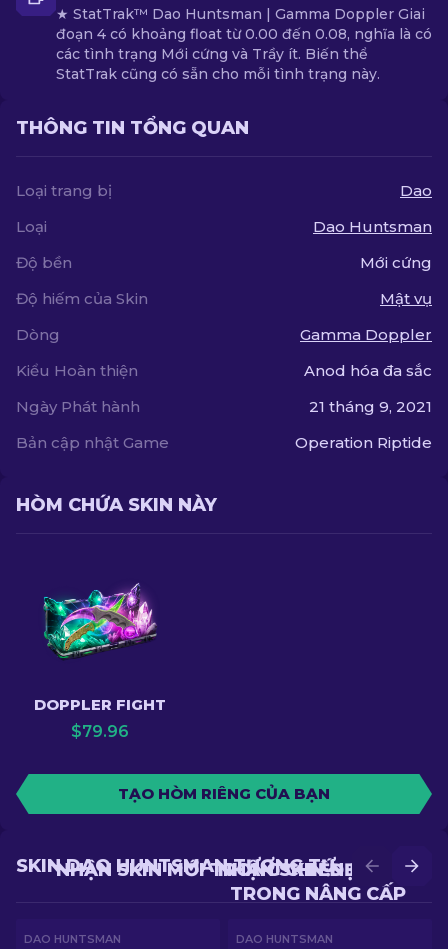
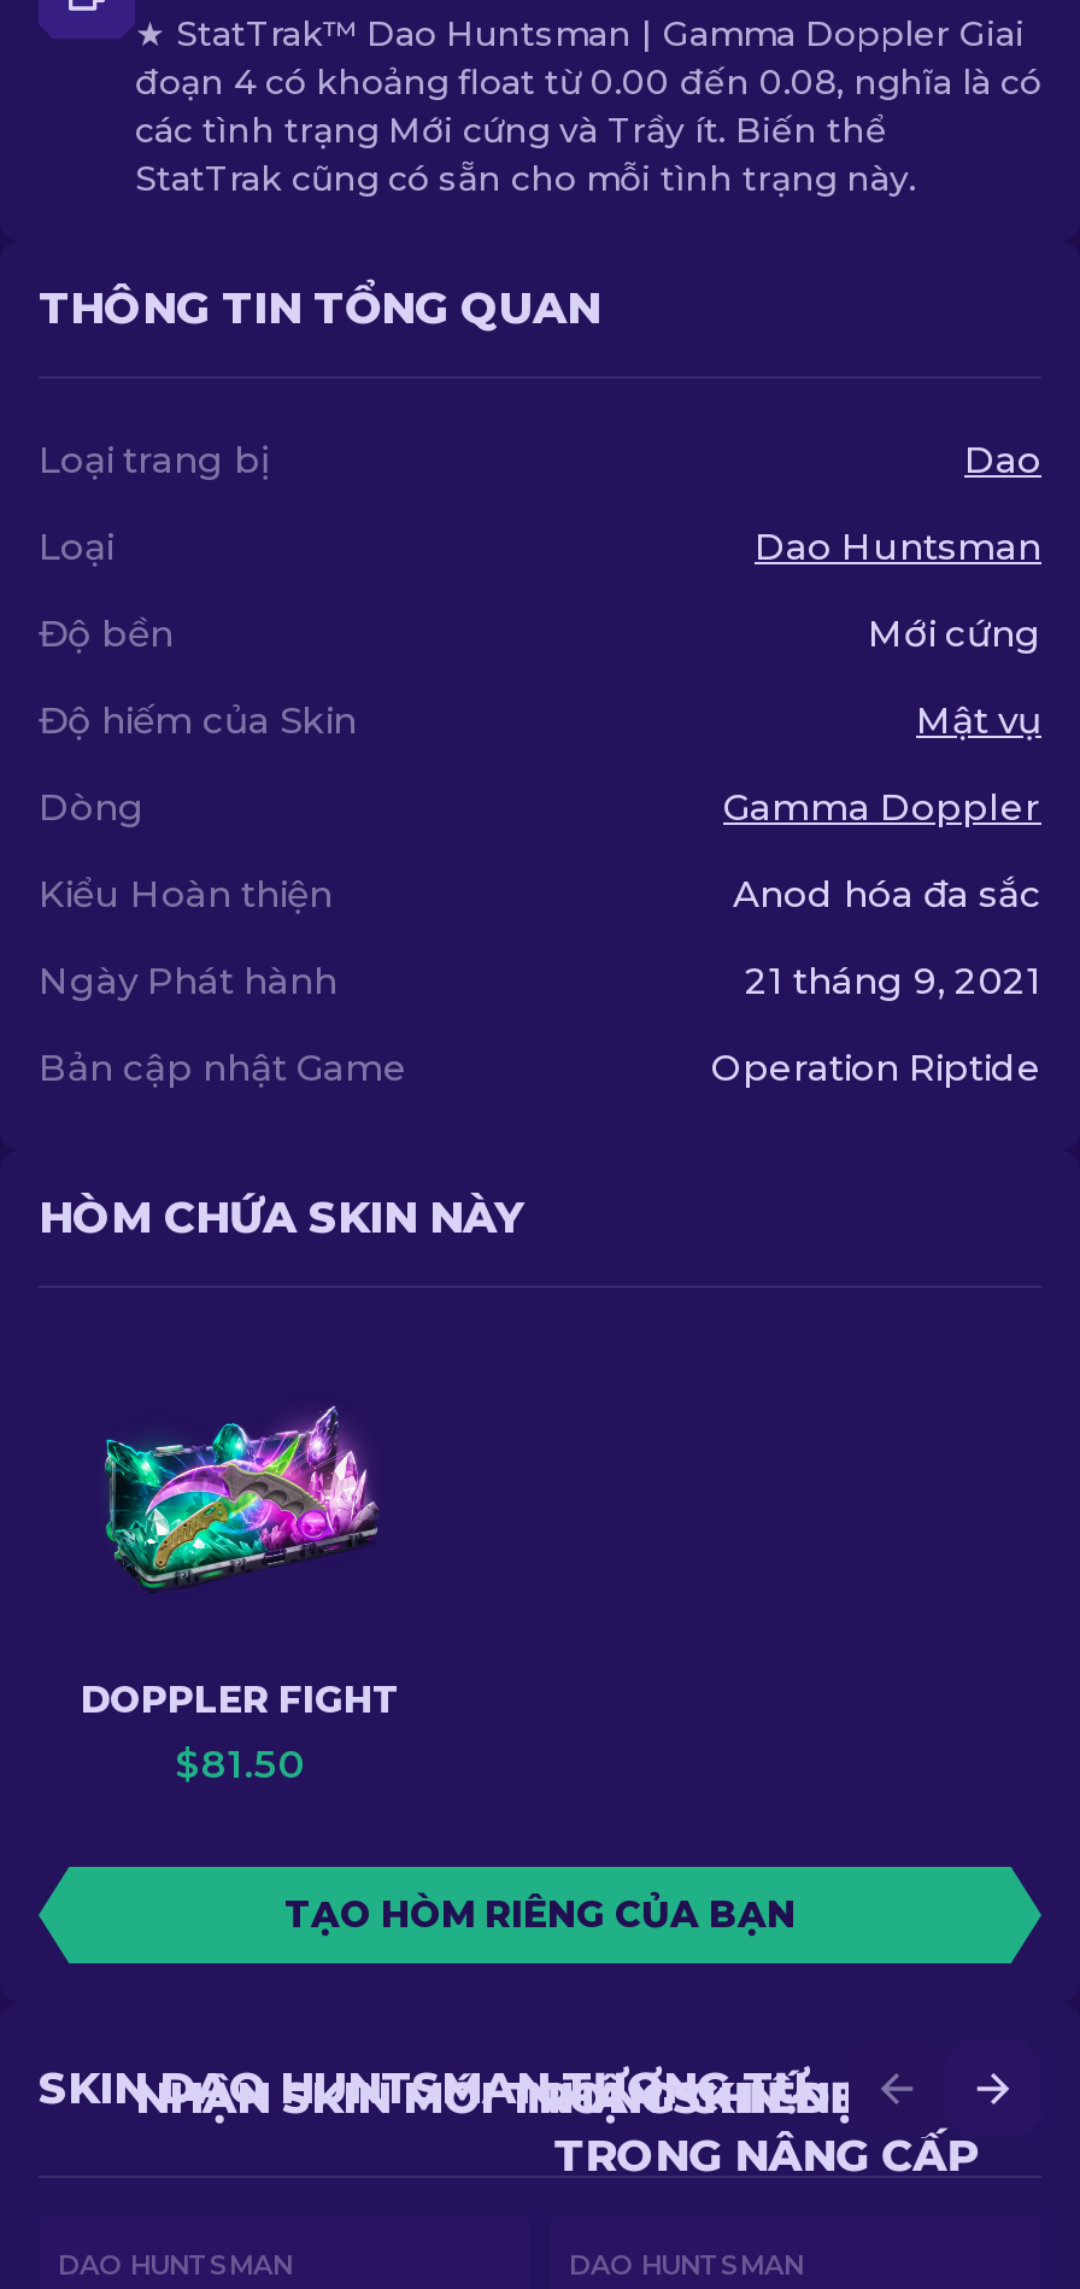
- $79.96
+ $81.50
